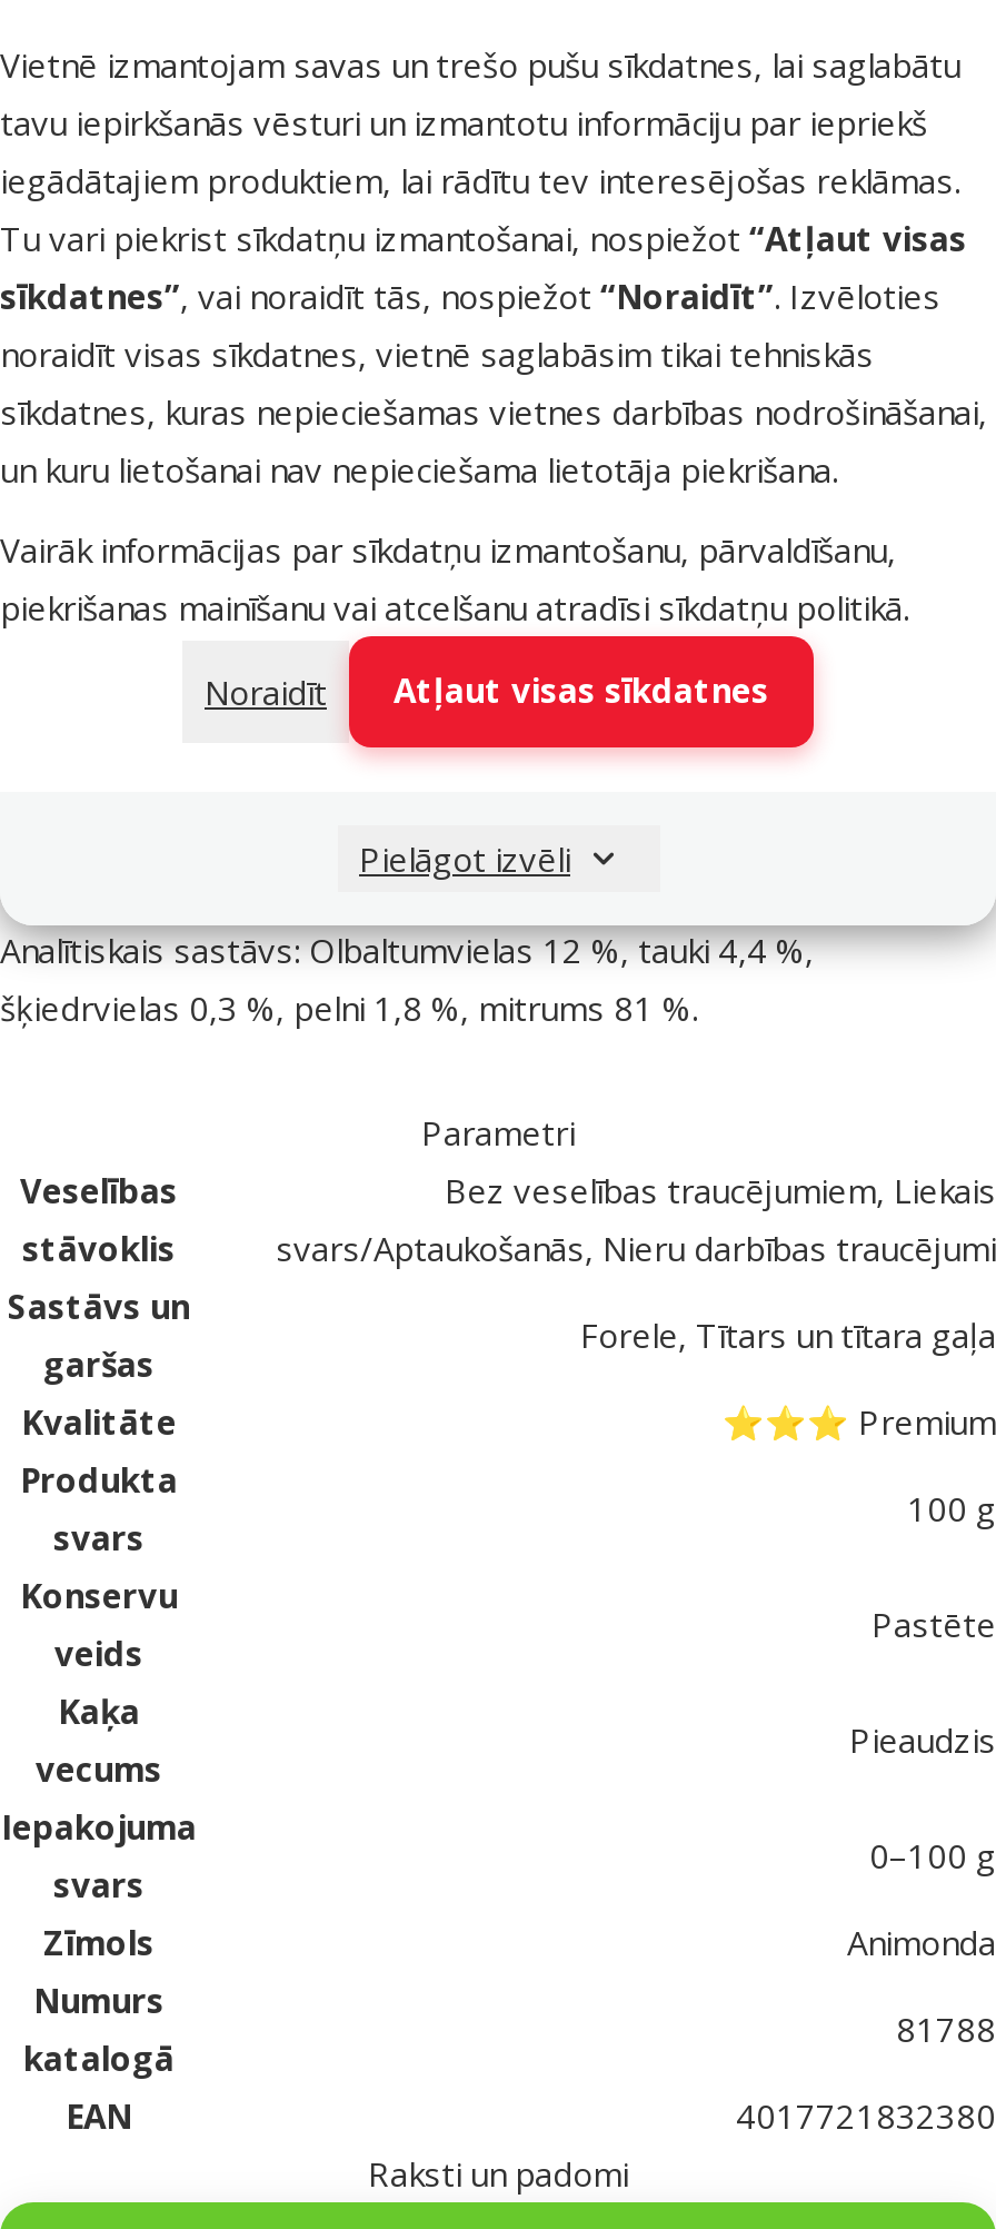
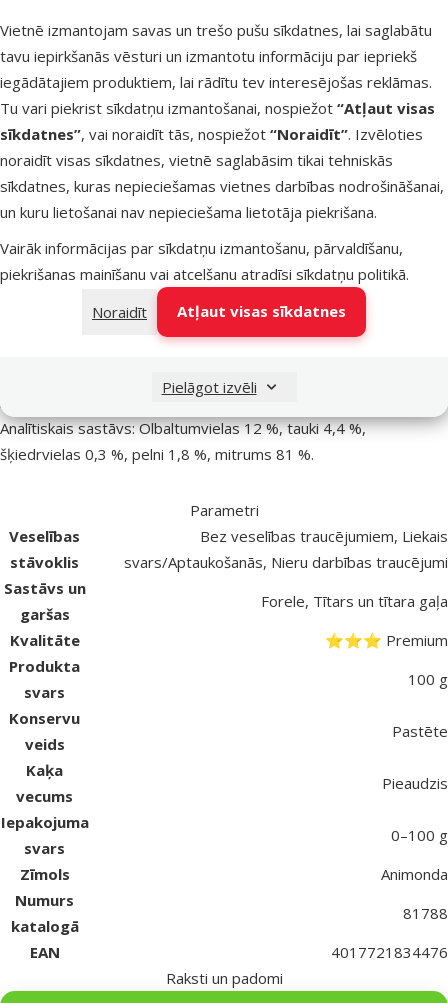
- 4017721832380
+ 4017721834476
